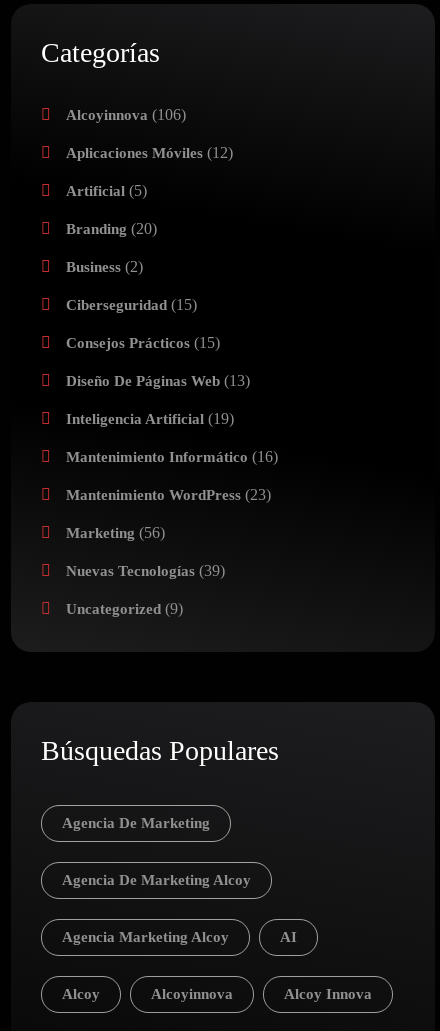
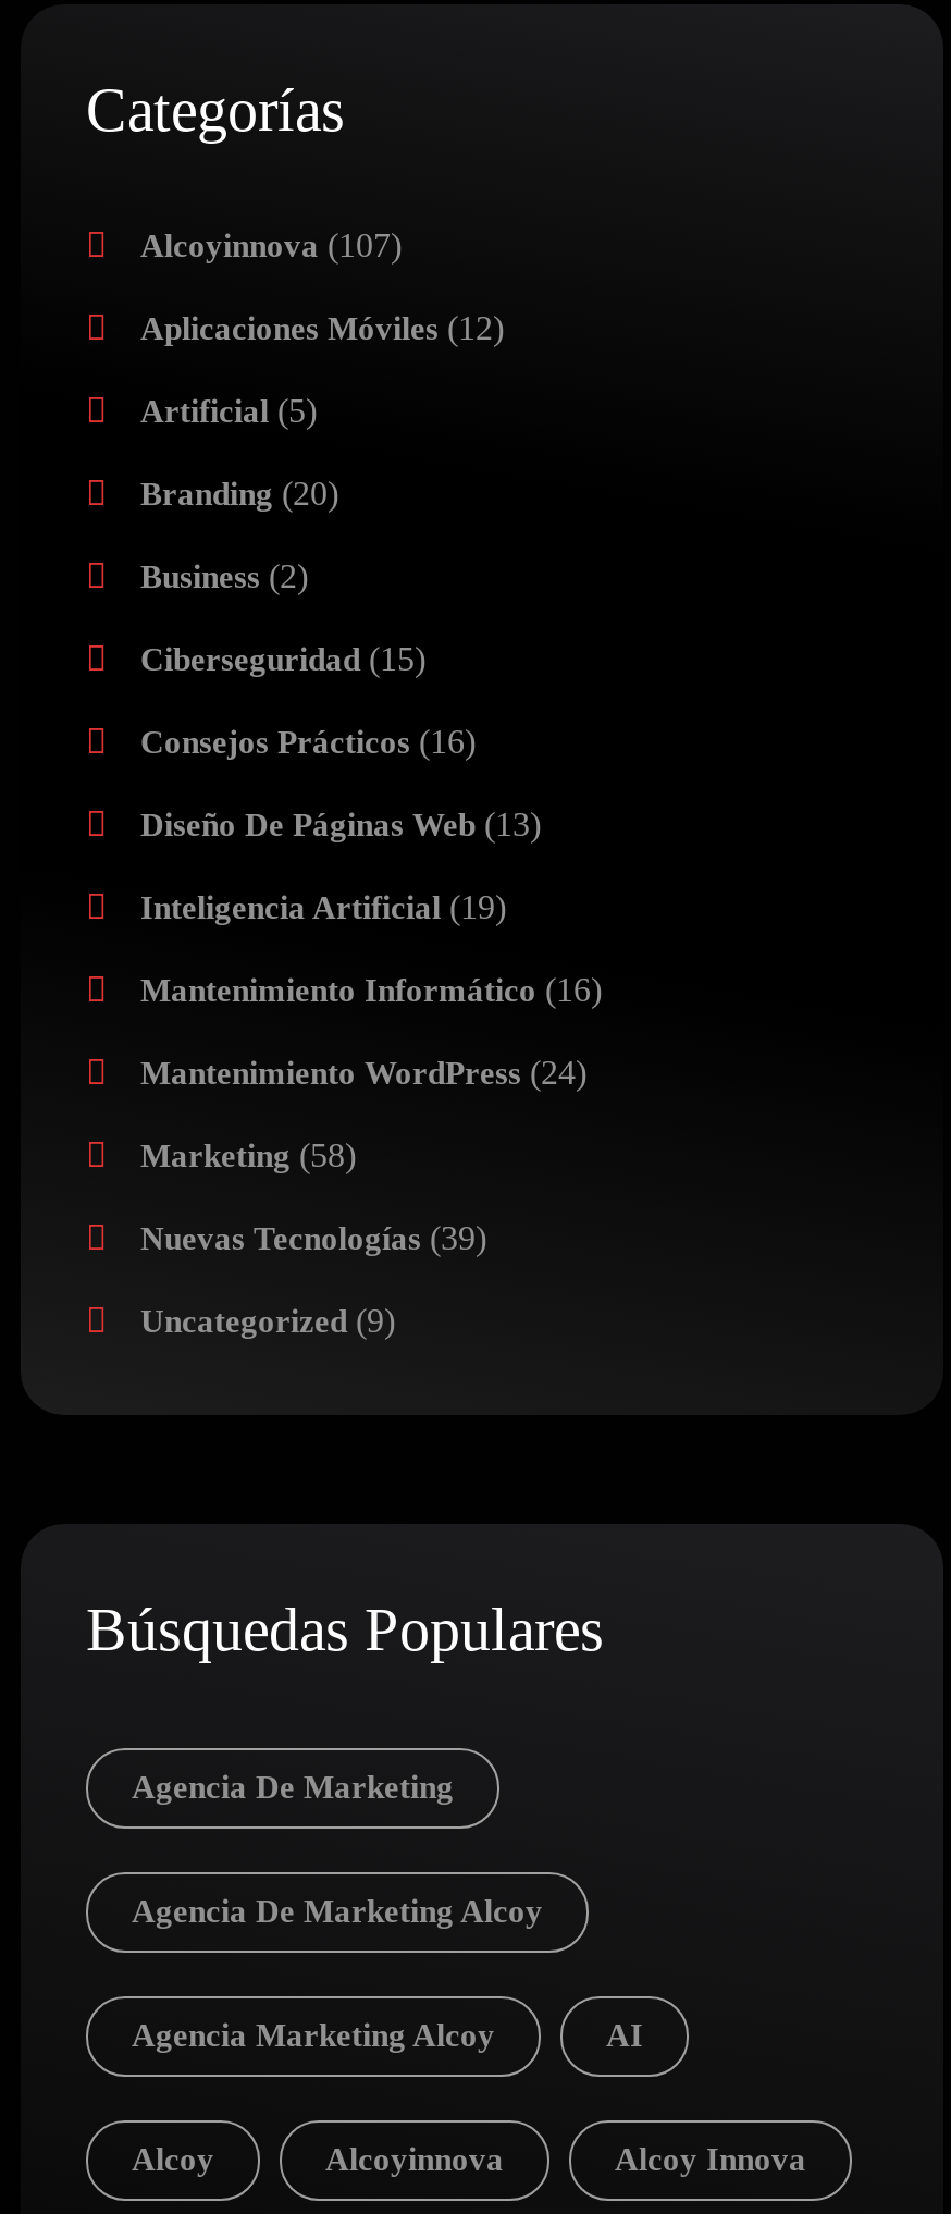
- Alcoyinnova (106)
+ Alcoyinnova (107)

- Consejos Prácticos (15)
+ Consejos Prácticos (16)

- Mantenimiento WordPress (23)
+ Mantenimiento WordPress (24)

- Marketing (56)
+ Marketing (58)
